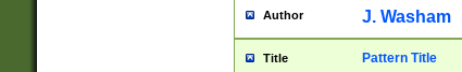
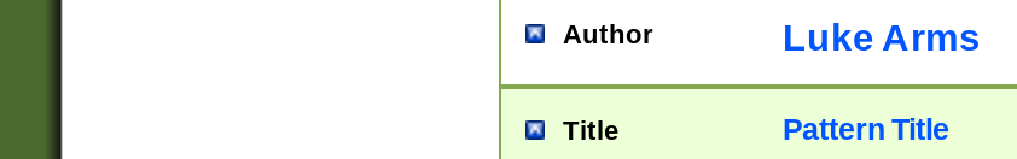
- J. Washam
+ Luke Arms
